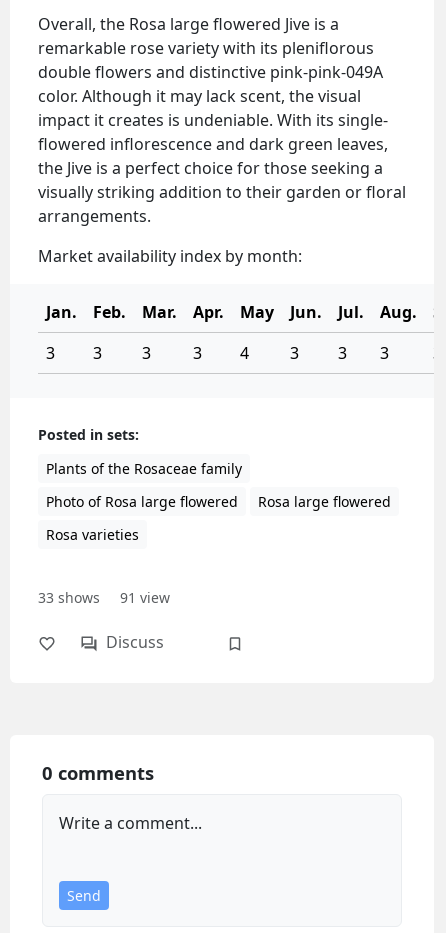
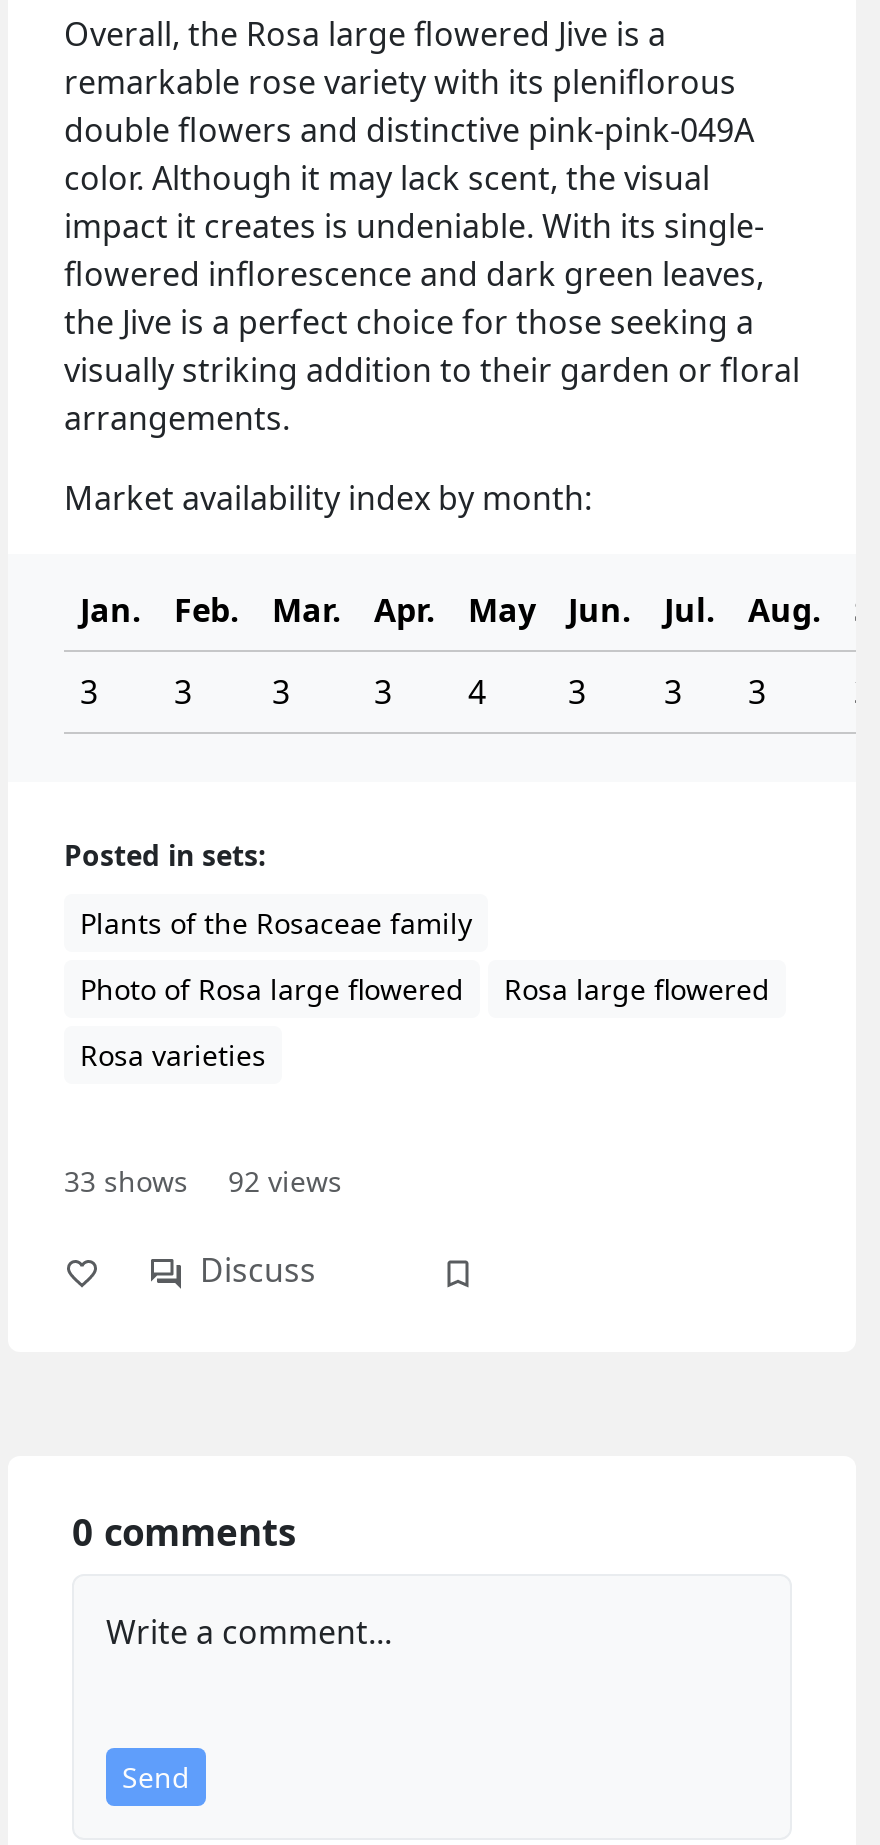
- 33 shows 91 view
+ 33 shows 92 views
